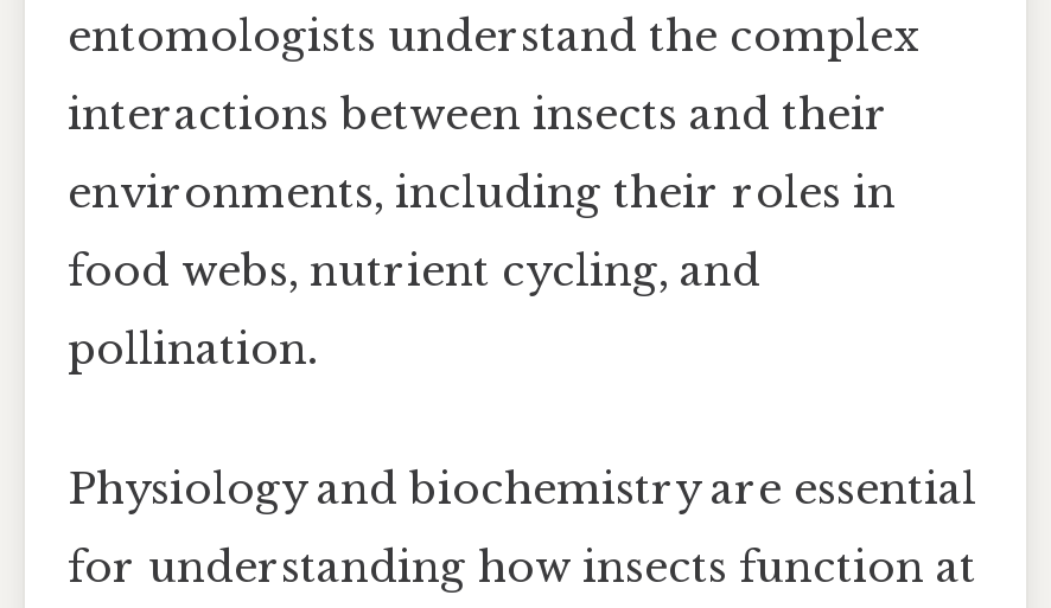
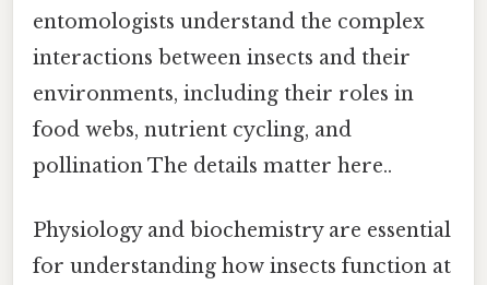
- pollination.
+ pollination The details matter here..
